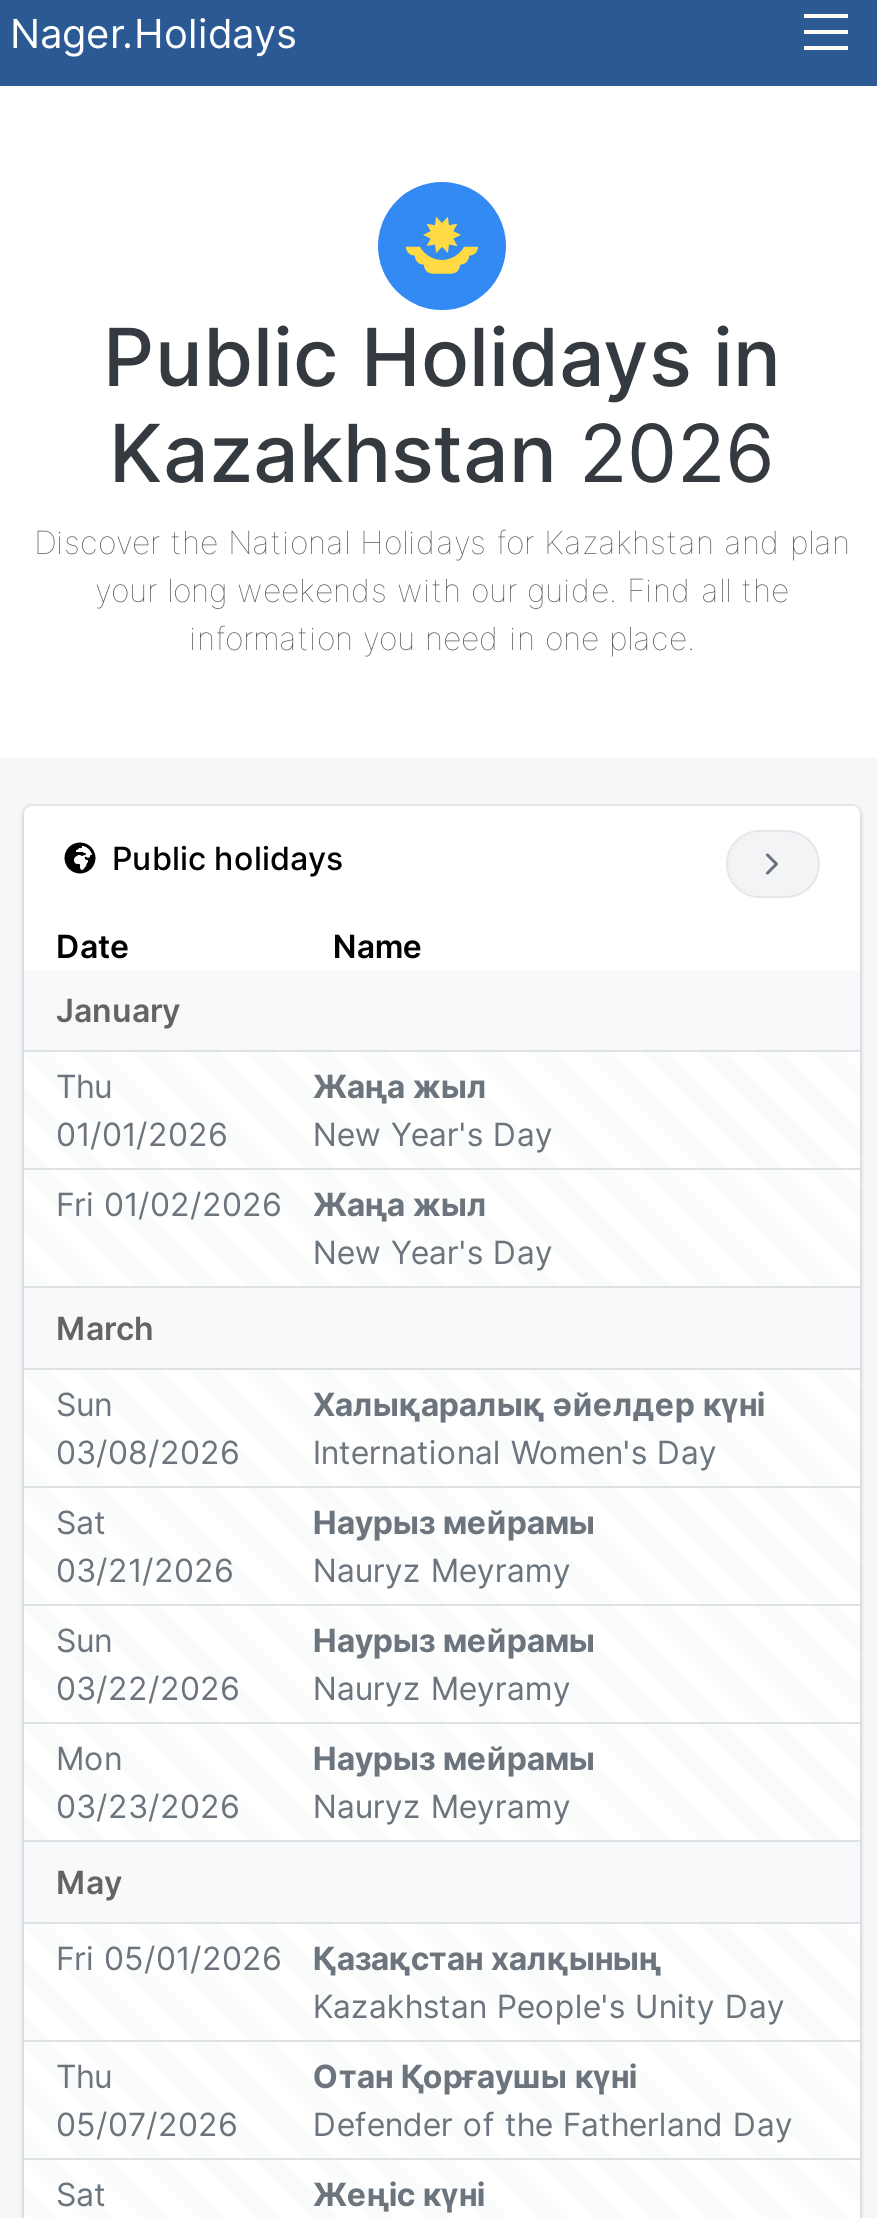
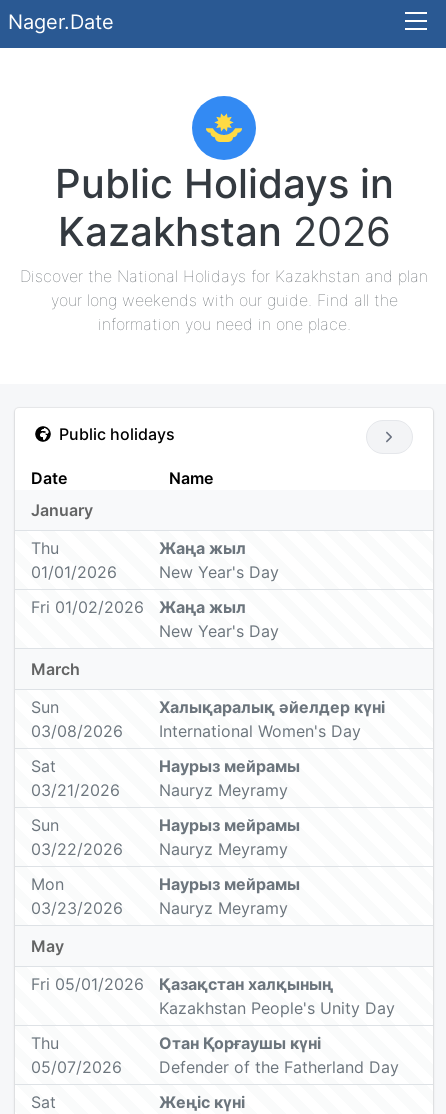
- Nager.Holidays
+ Nager.Date
